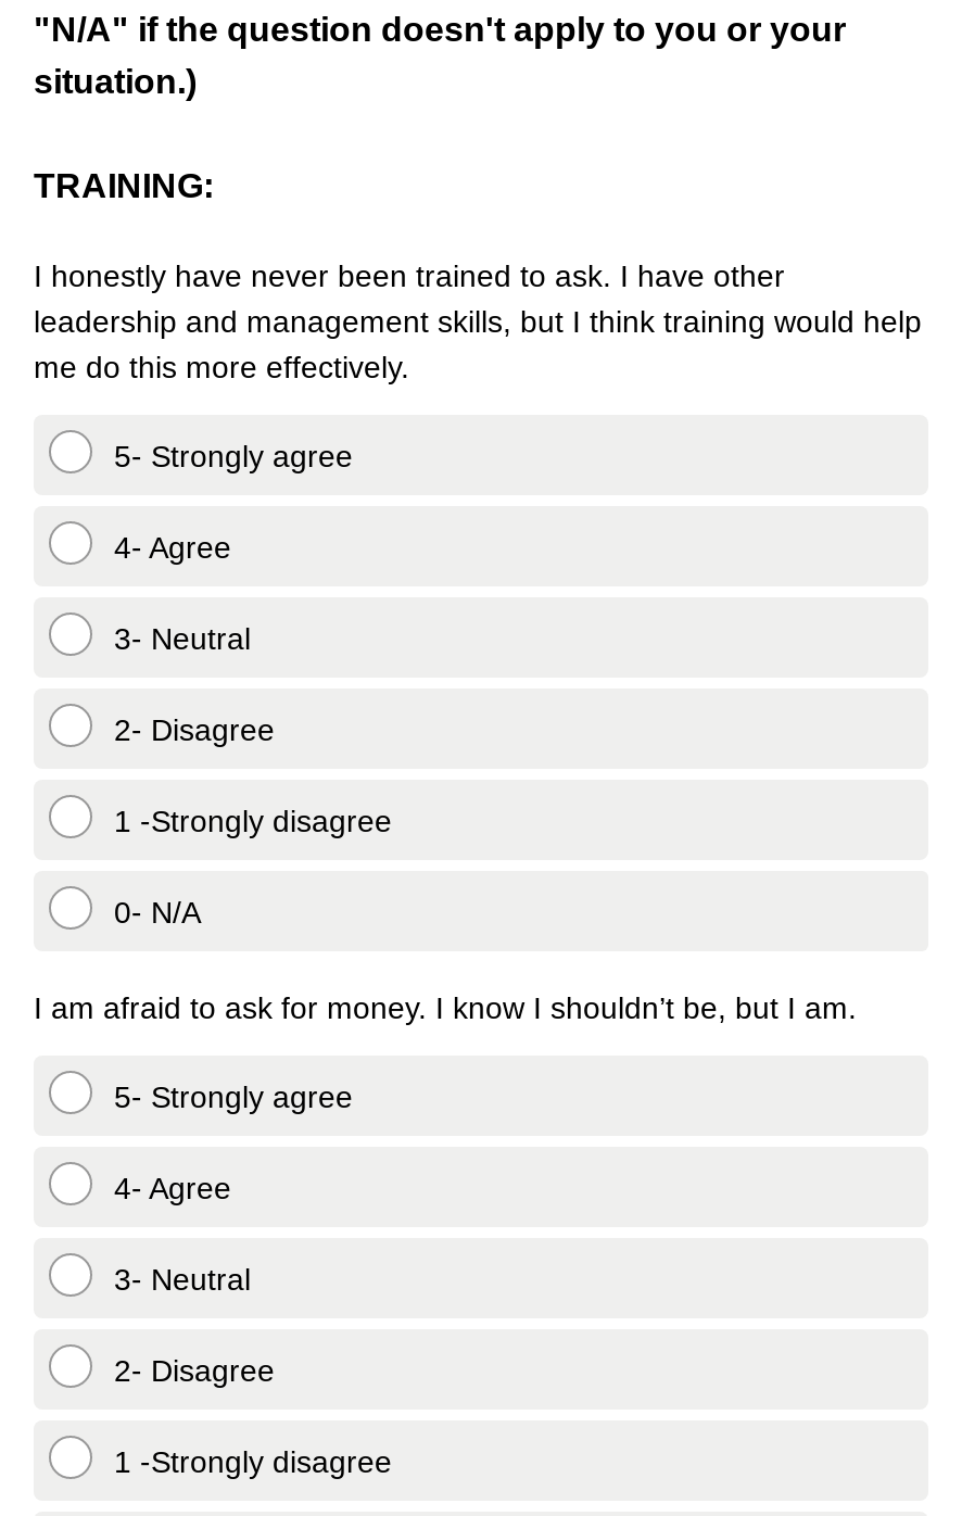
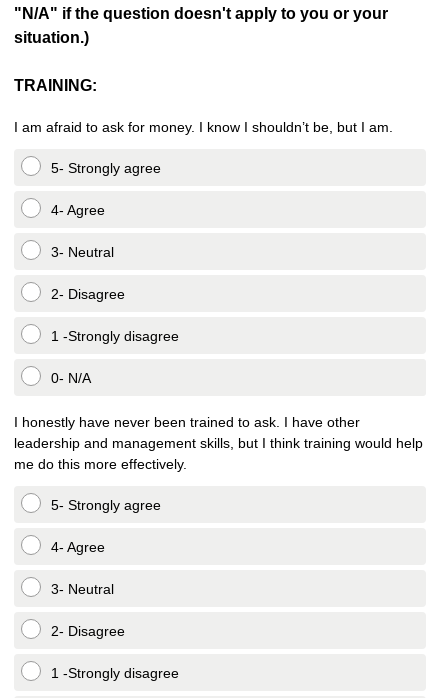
moved down: I honestly have never been trained to ask. I have other | leadership and management skills, but I think training would help | me do this more effectively.

moved up: 5- Strongly agree | 4- Agree | 3- Neutral | 2- Disagree | 1 -Strongly disagree | 0- N/A

moved up: I am afraid to ask for money. I know I shouldn’t be, but I am.
